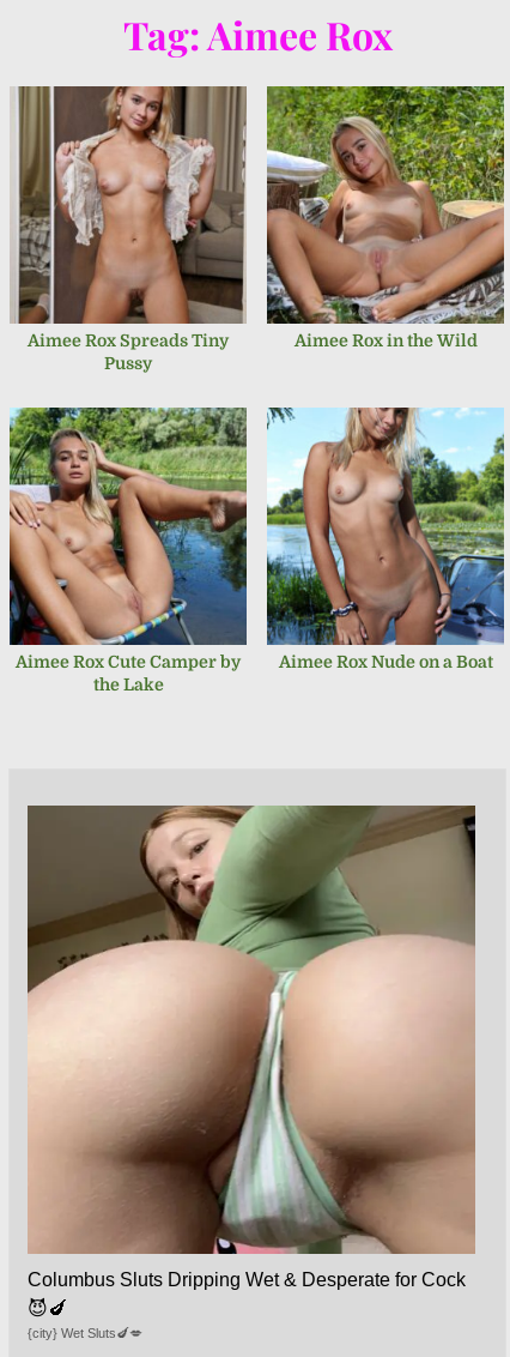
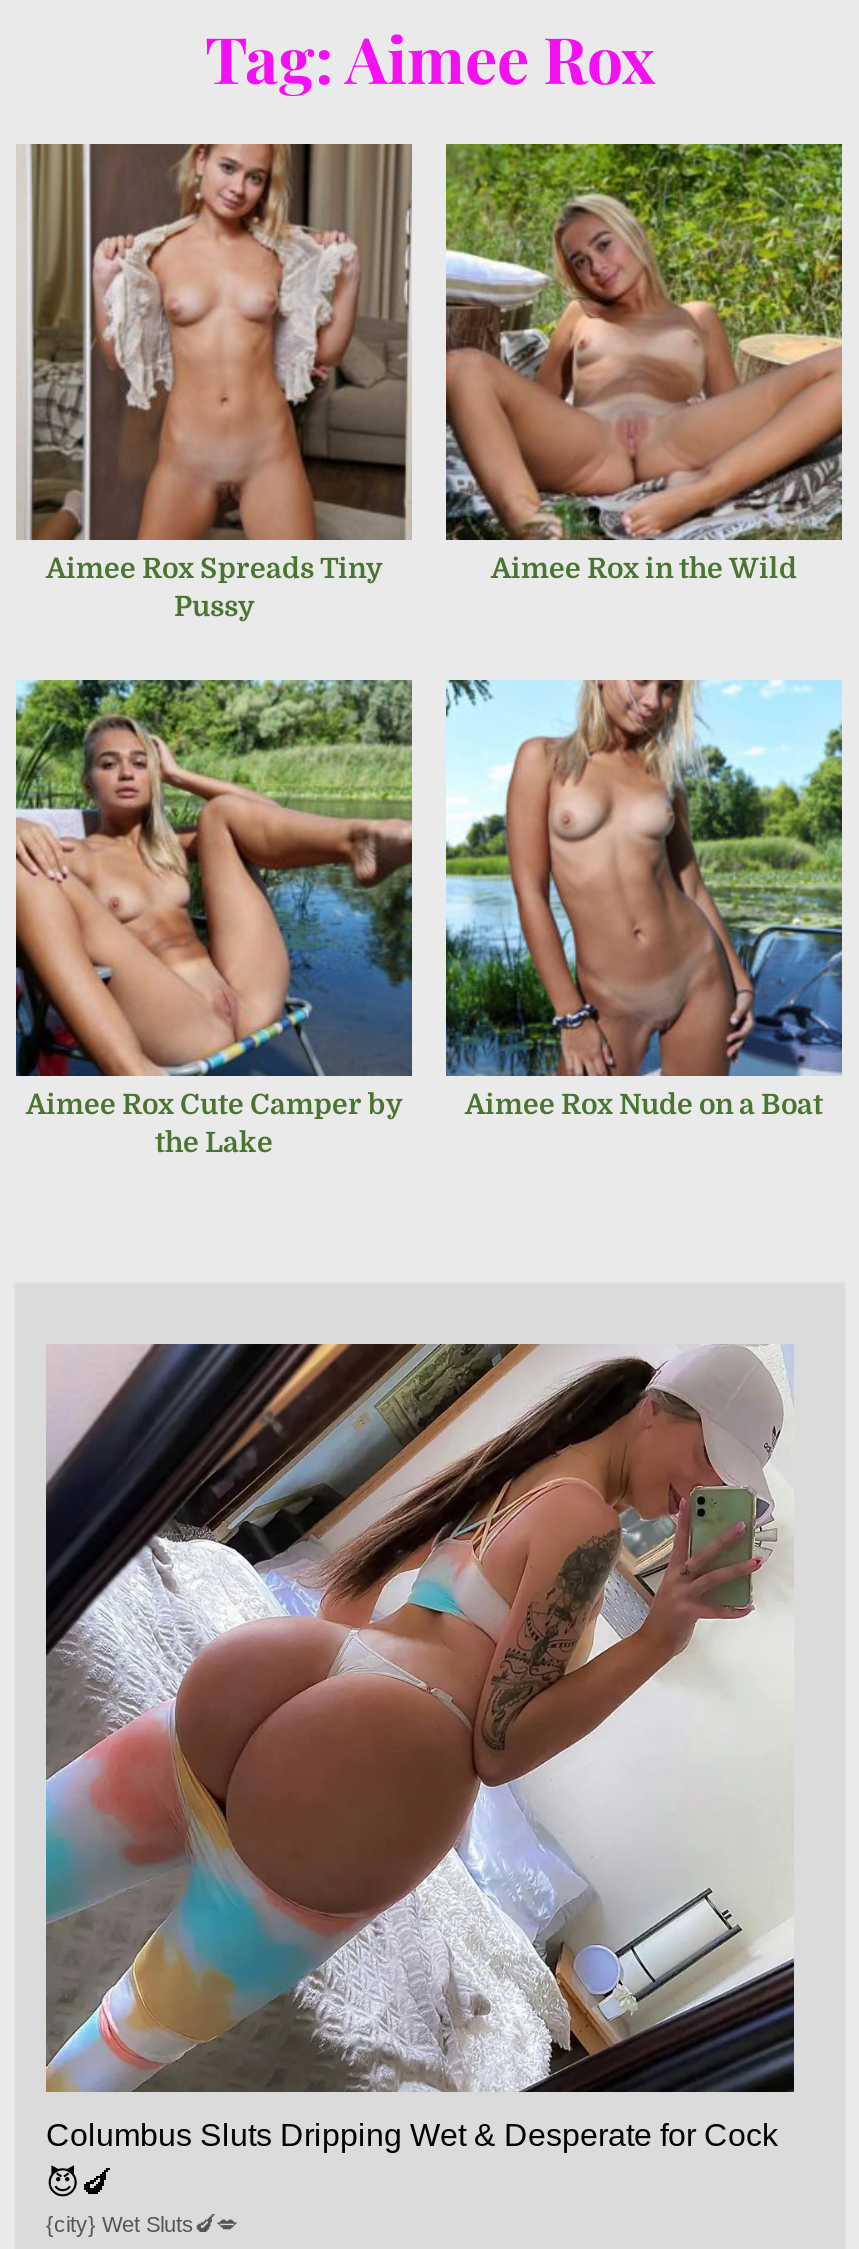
- [image]
+ [image]
